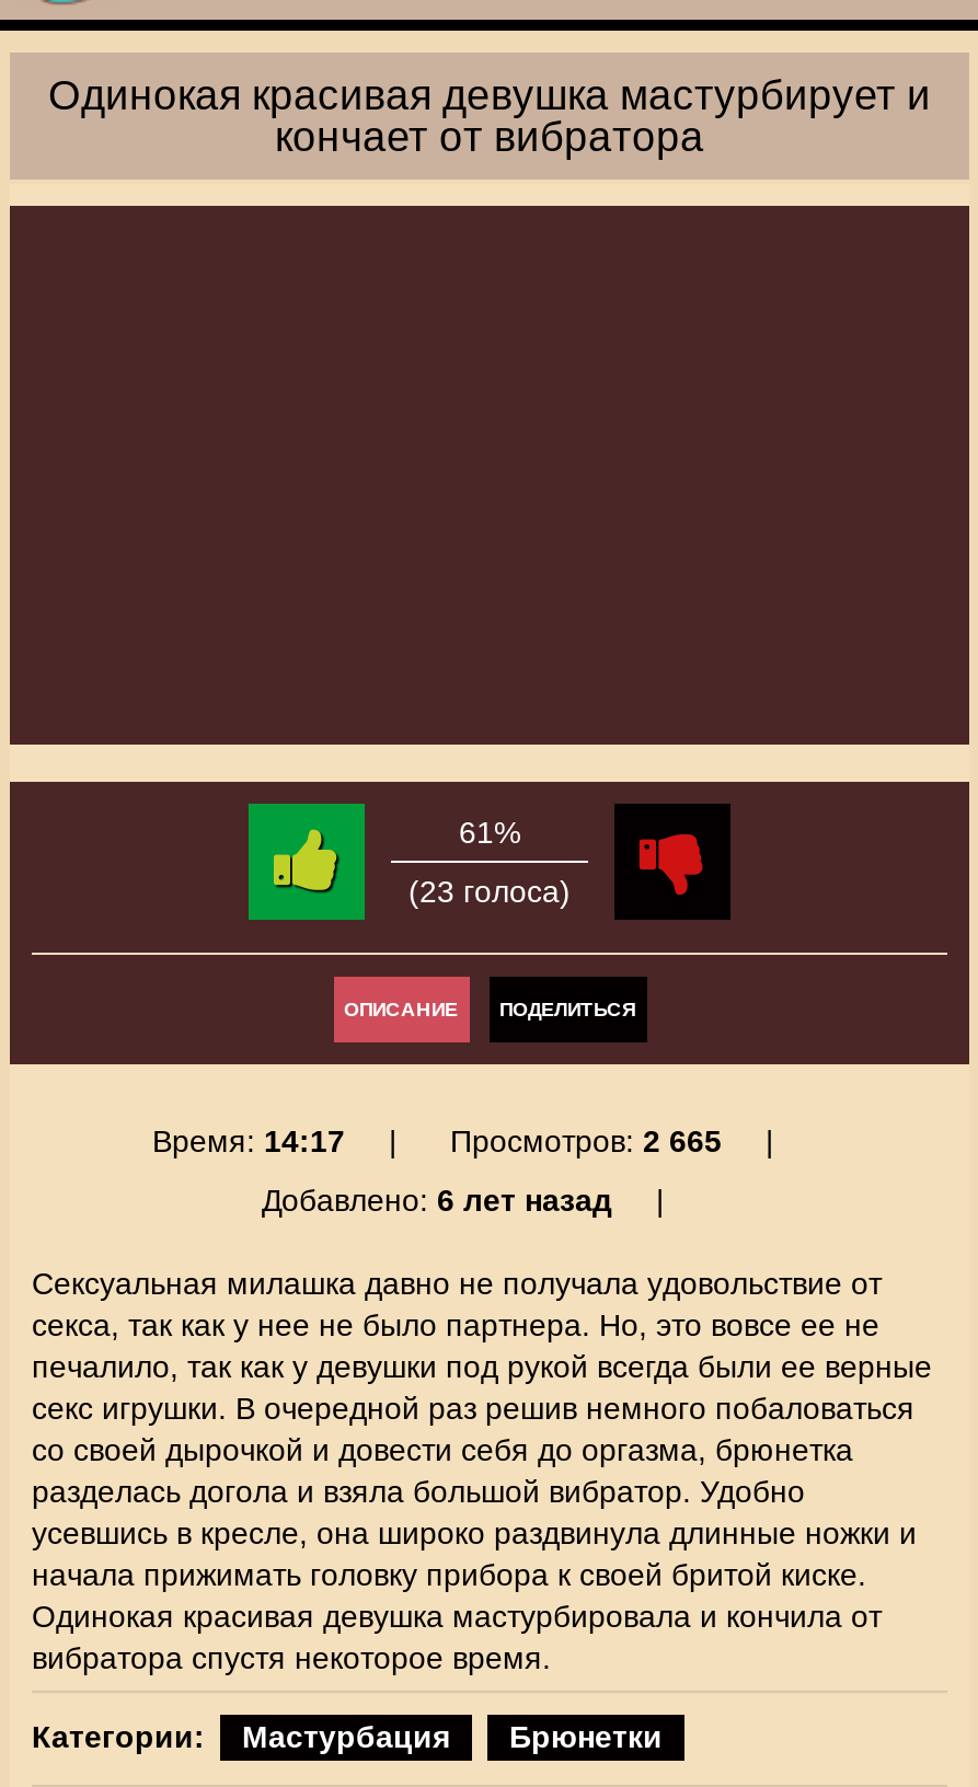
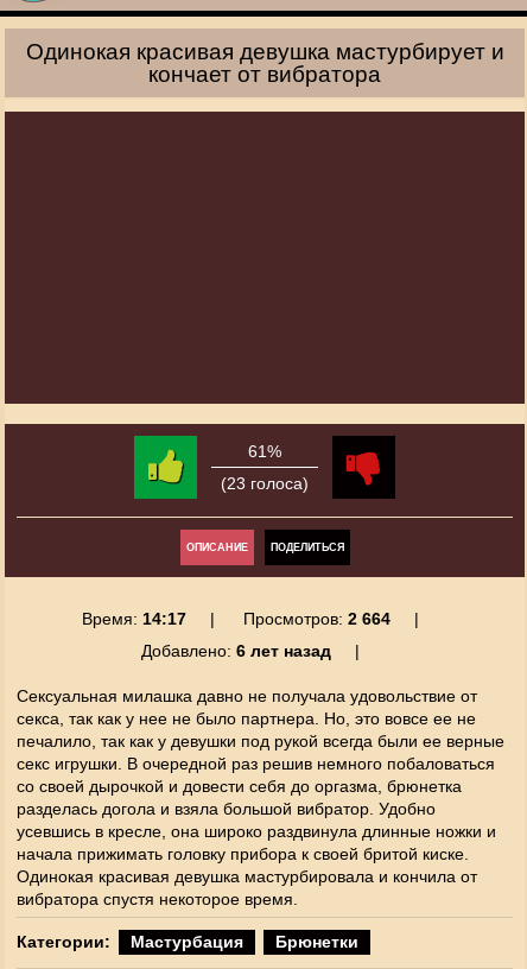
- Просмотров: 2 665
+ Просмотров: 2 664
